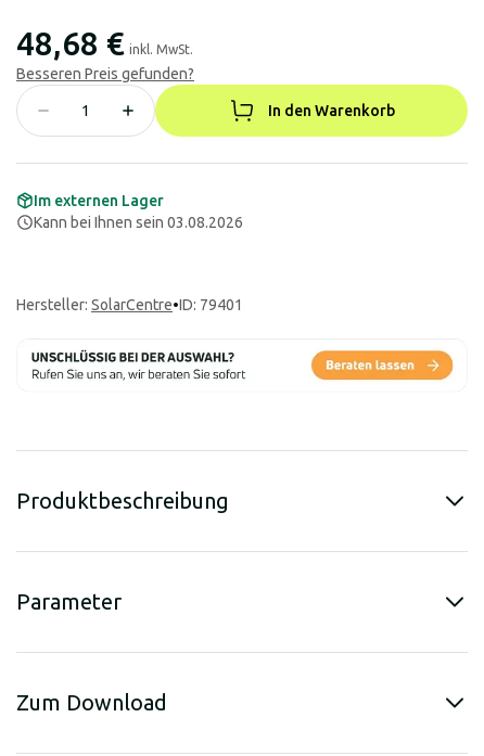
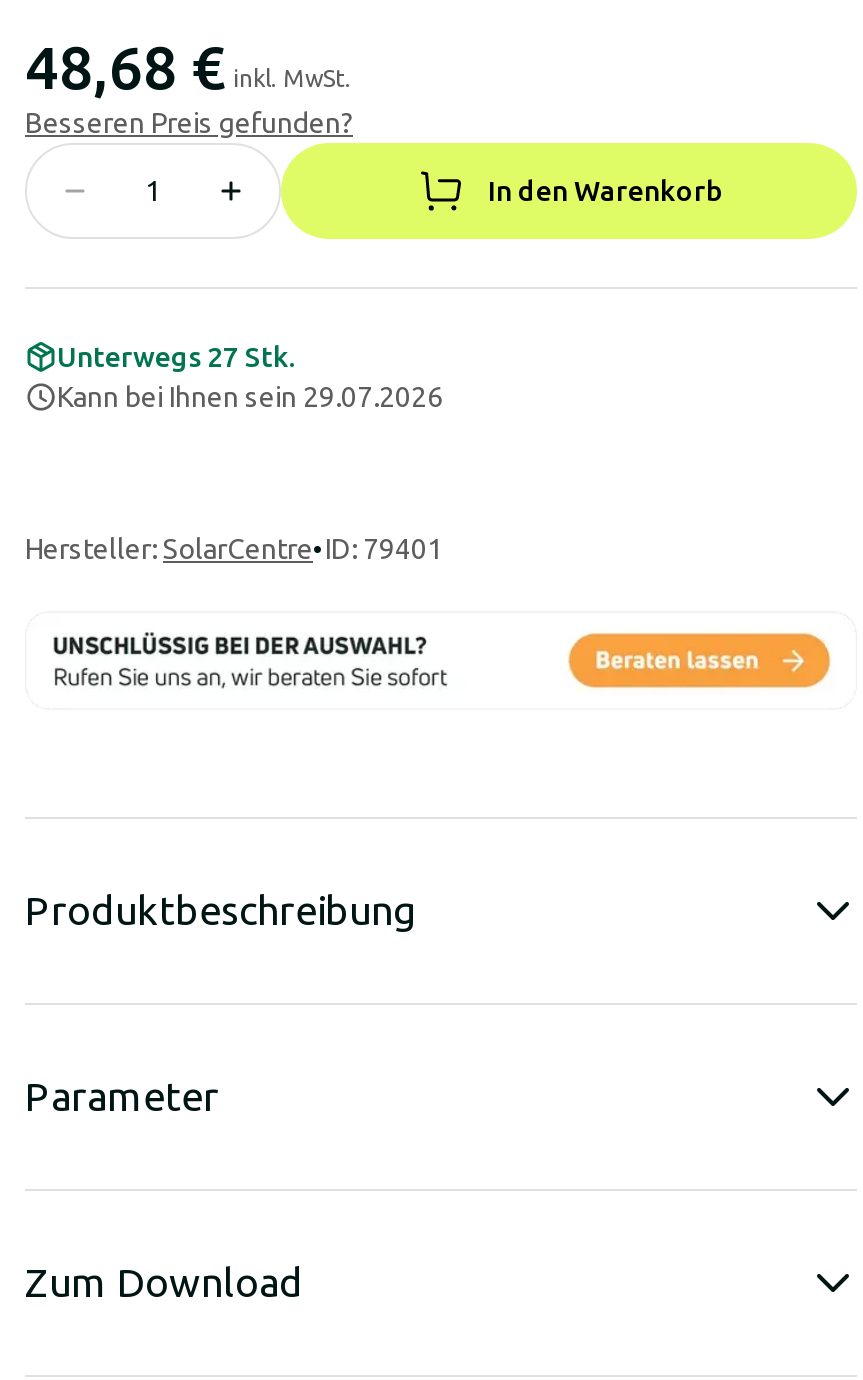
- Im externen Lager
- Kann bei Ihnen sein 03.08.2026
+ Unterwegs 27 Stk.
+ Kann bei Ihnen sein 29.07.2026
